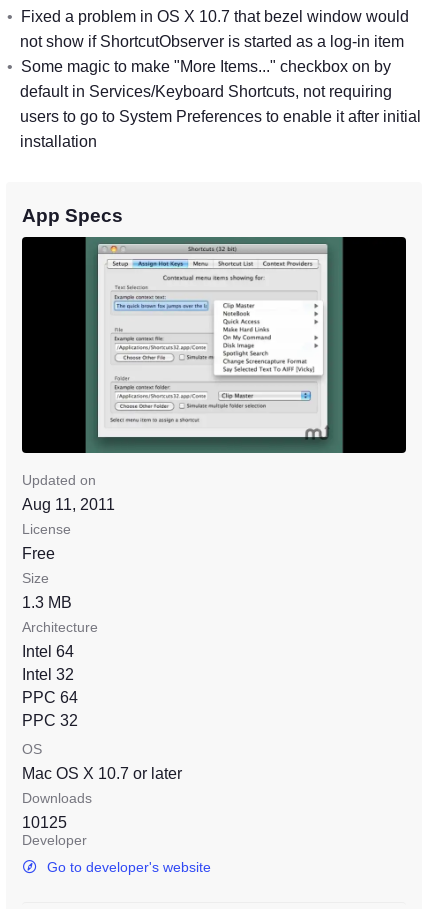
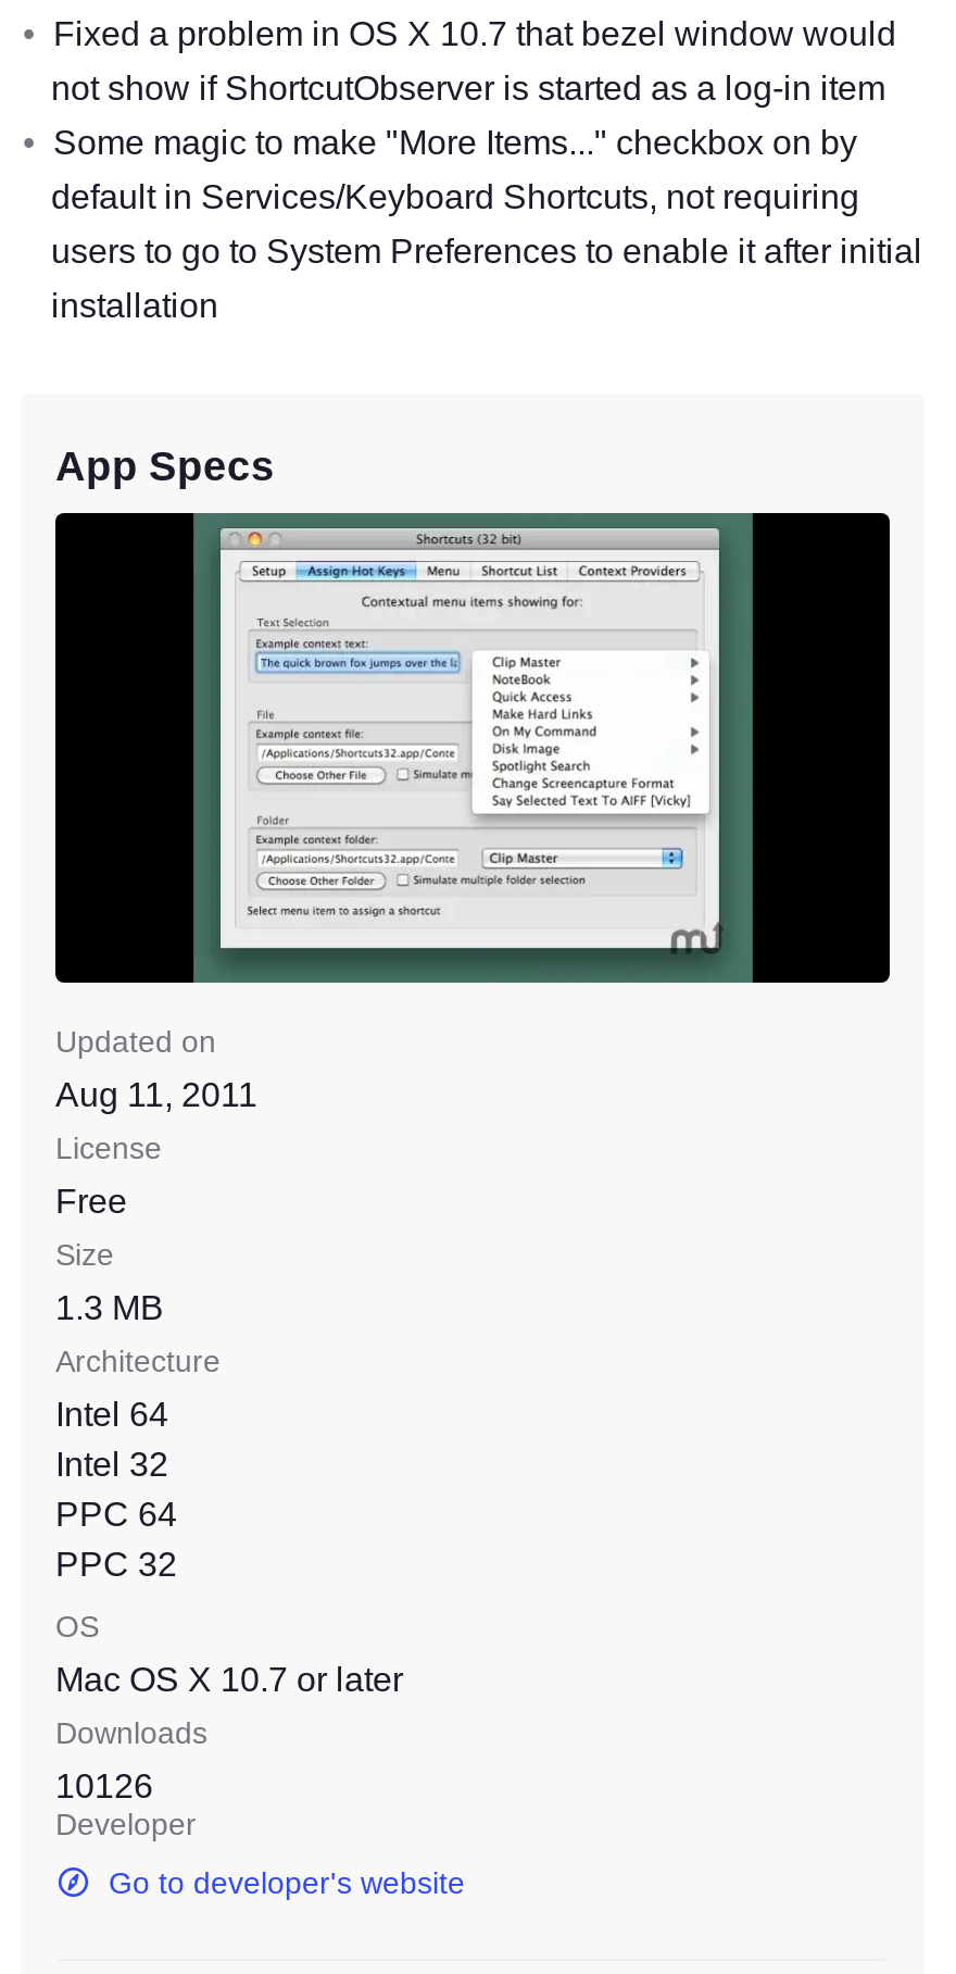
- 10125
+ 10126
